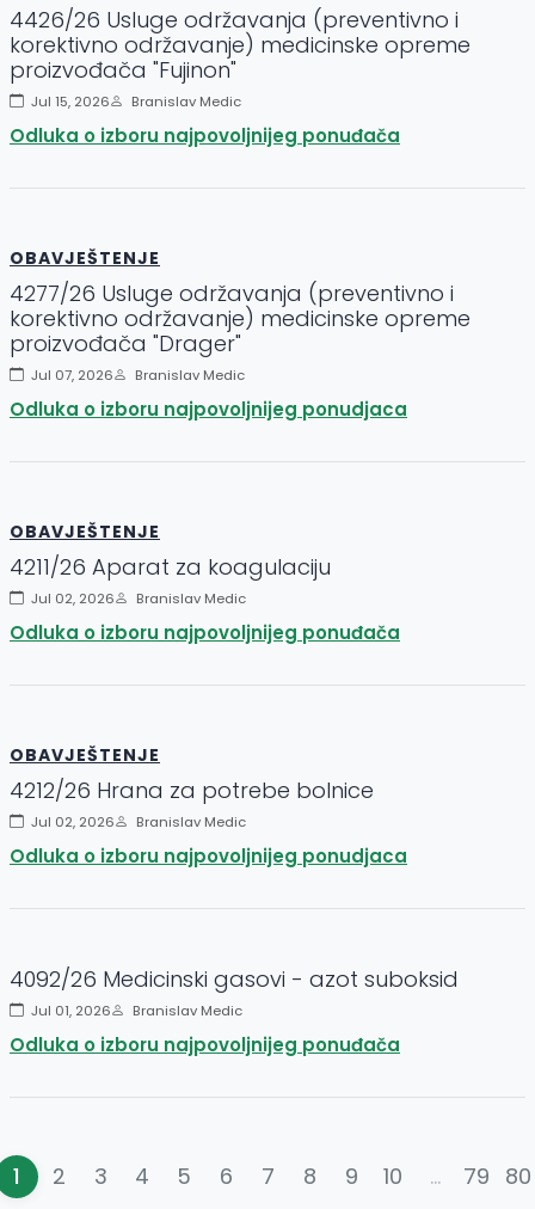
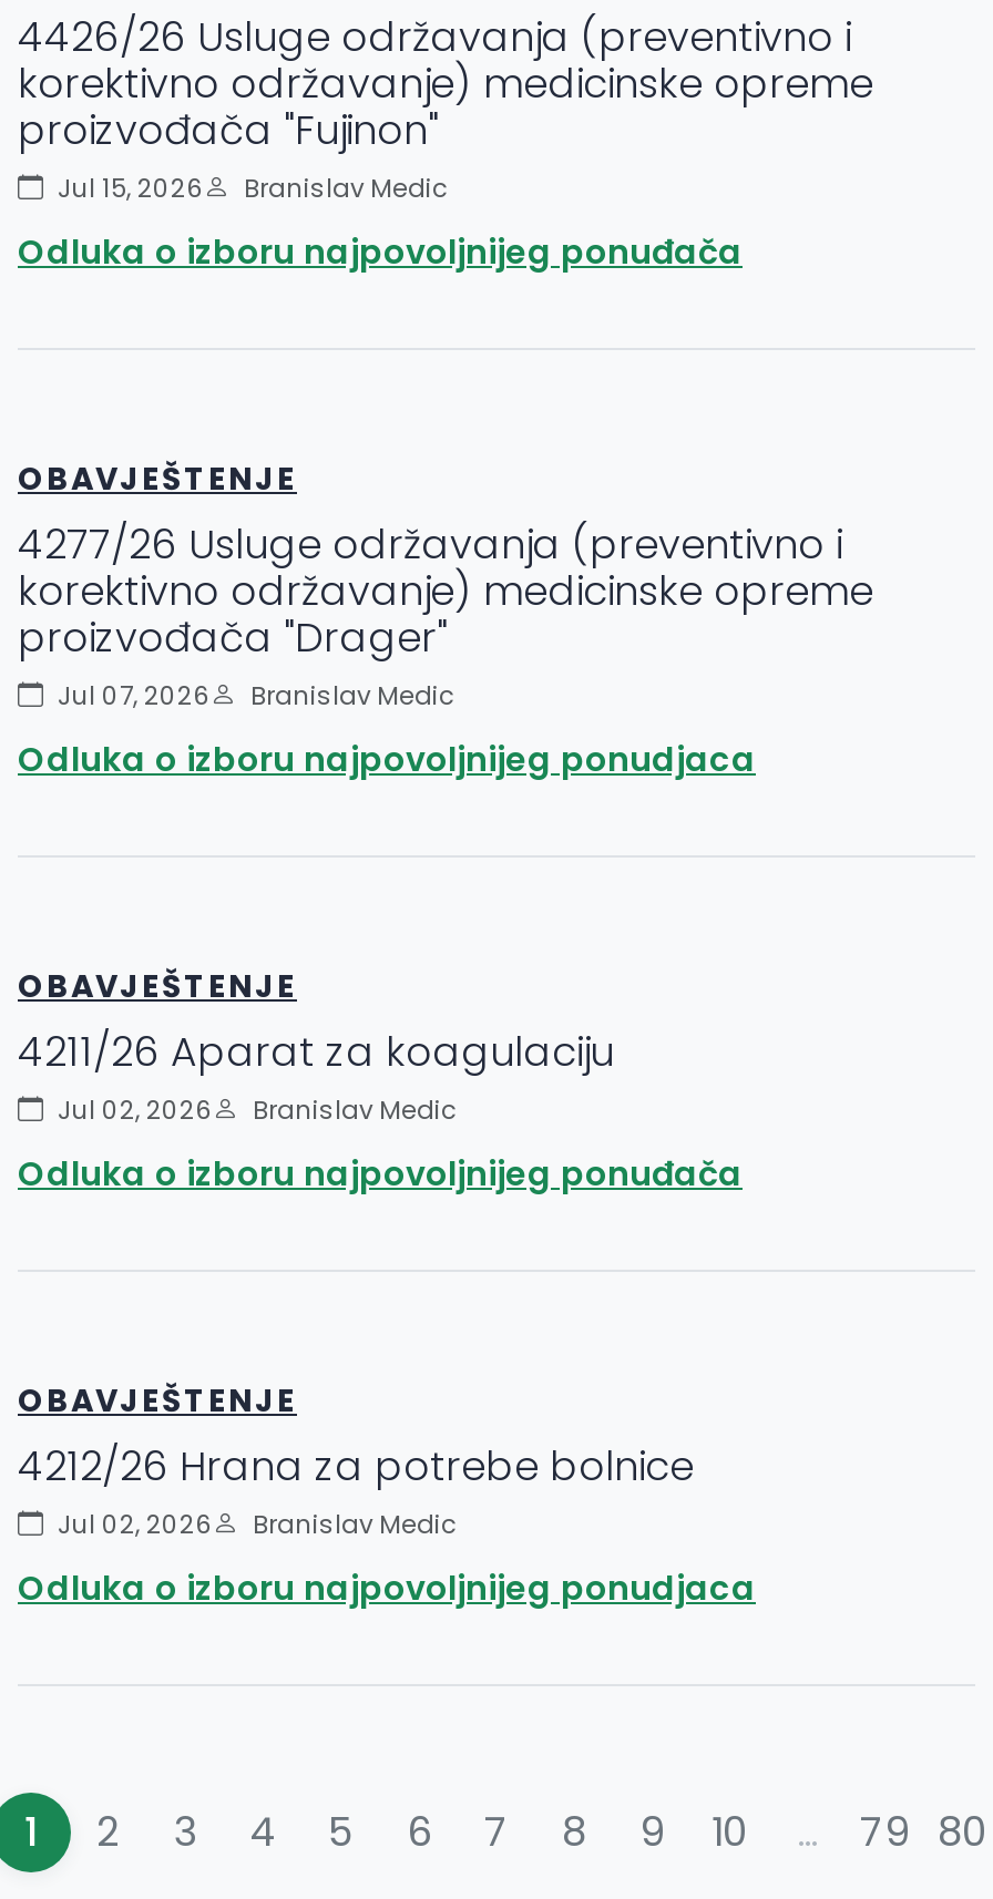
- 4092/26 Medicinski gasovi - azot suboksid
- Jul 01, 2026
- Branislav Medic
- Odluka o izboru najpovoljnijeg ponuđača
